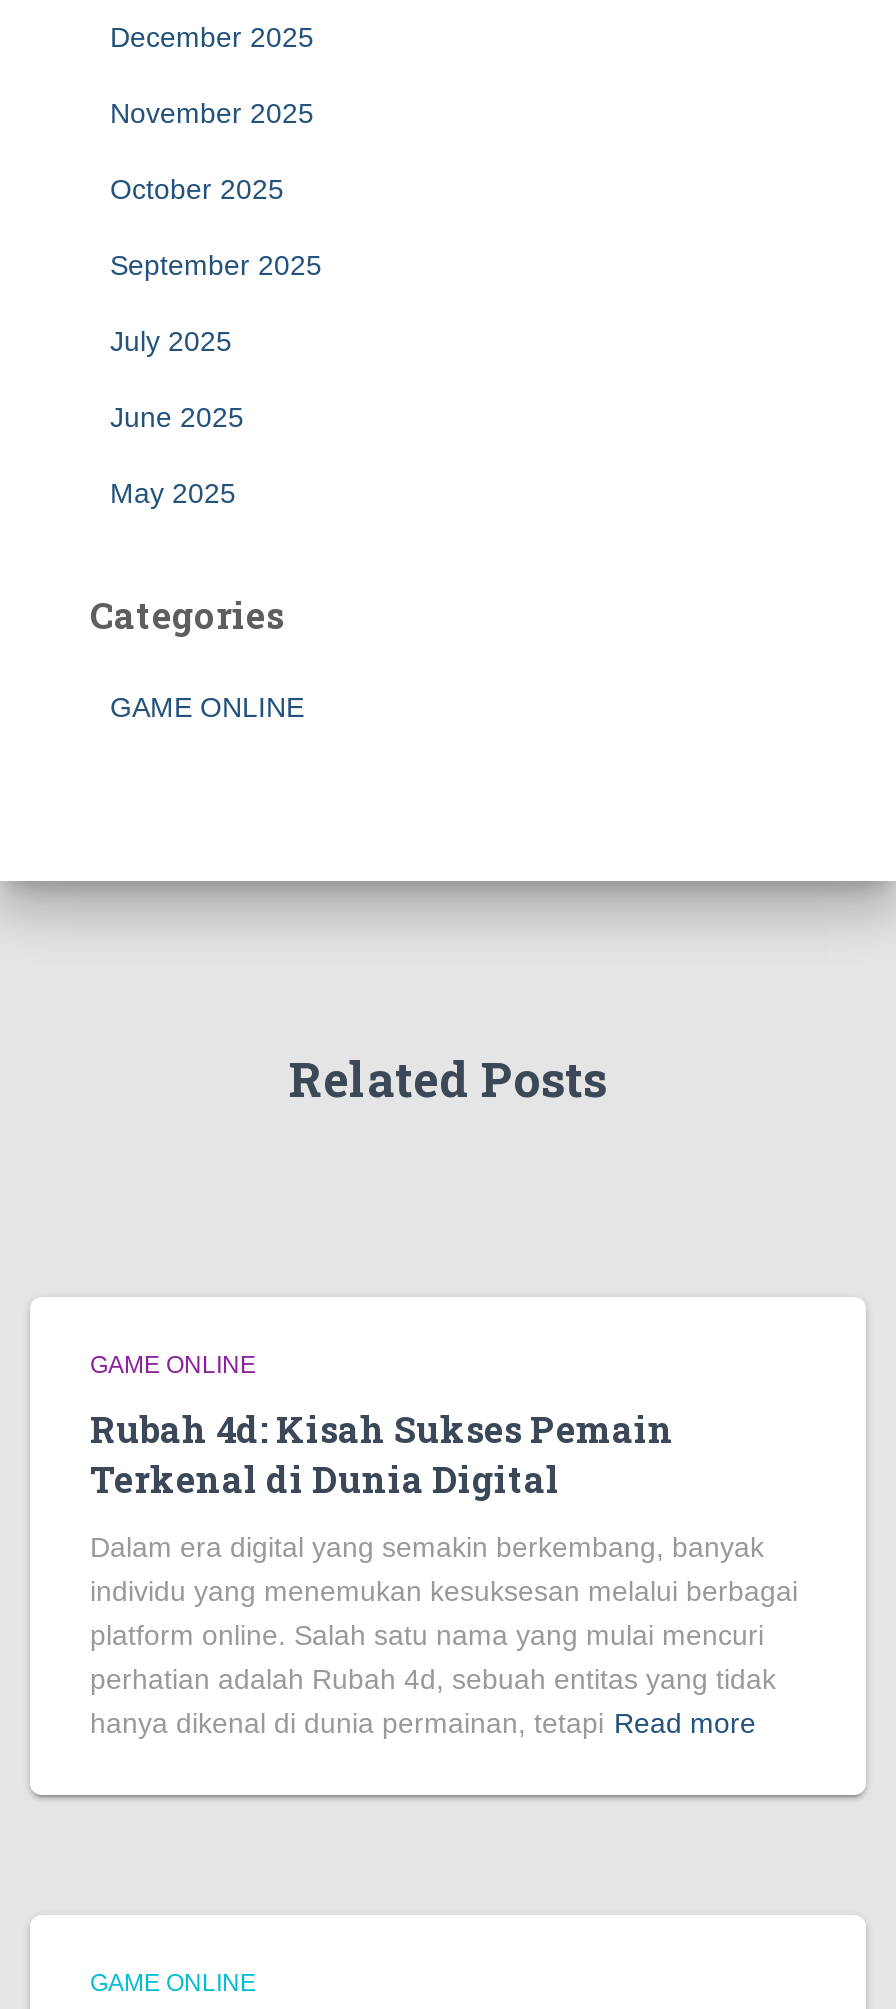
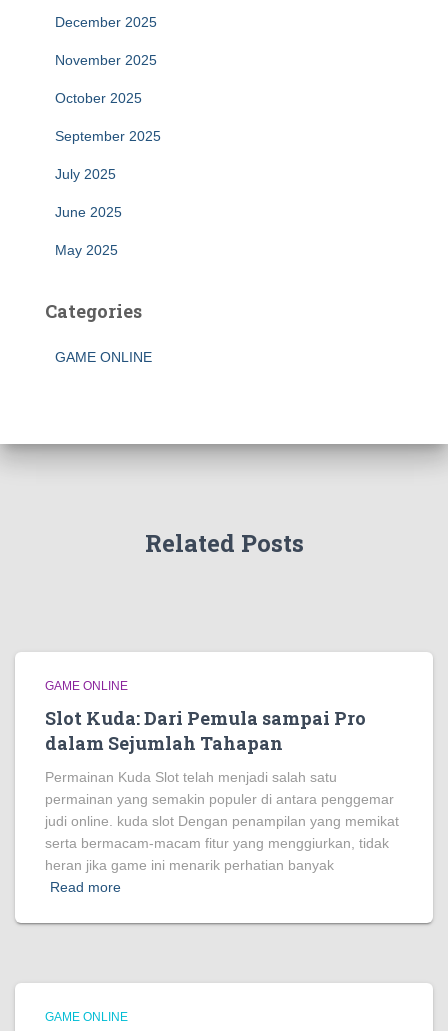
- Rubah 4d: Kisah Sukses Pemain
- Terkenal di Dunia Digital
+ Slot Kuda: Dari Pemula sampai Pro
+ dalam Sejumlah Tahapan

- Dalam era digital yang semakin berkembang, banyak
- individu yang menemukan kesuksesan melalui berbagai
- platform online. Salah satu nama yang mulai mencuri
- perhatian adalah Rubah 4d, sebuah entitas yang tidak
- hanya dikenal di dunia permainan, tetapi Read more
+ Permainan Kuda Slot telah menjadi salah satu
+ permainan yang semakin populer di antara penggemar
+ judi online. kuda slot Dengan penampilan yang memikat
+ serta bermacam-macam fitur yang menggiurkan, tidak
+ heran jika game ini menarik perhatian banyak
+ Read more
